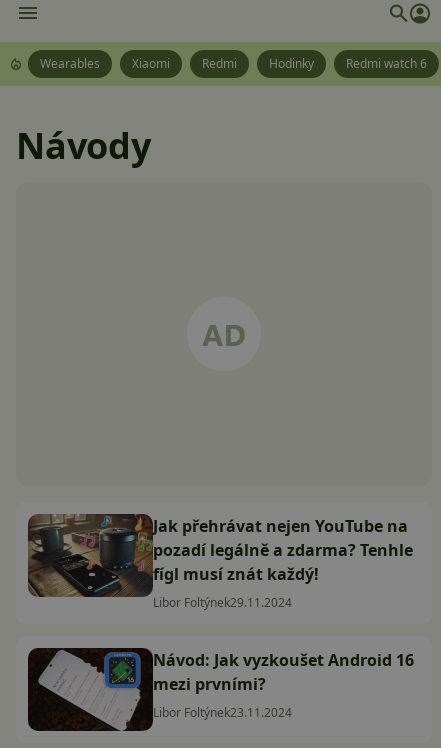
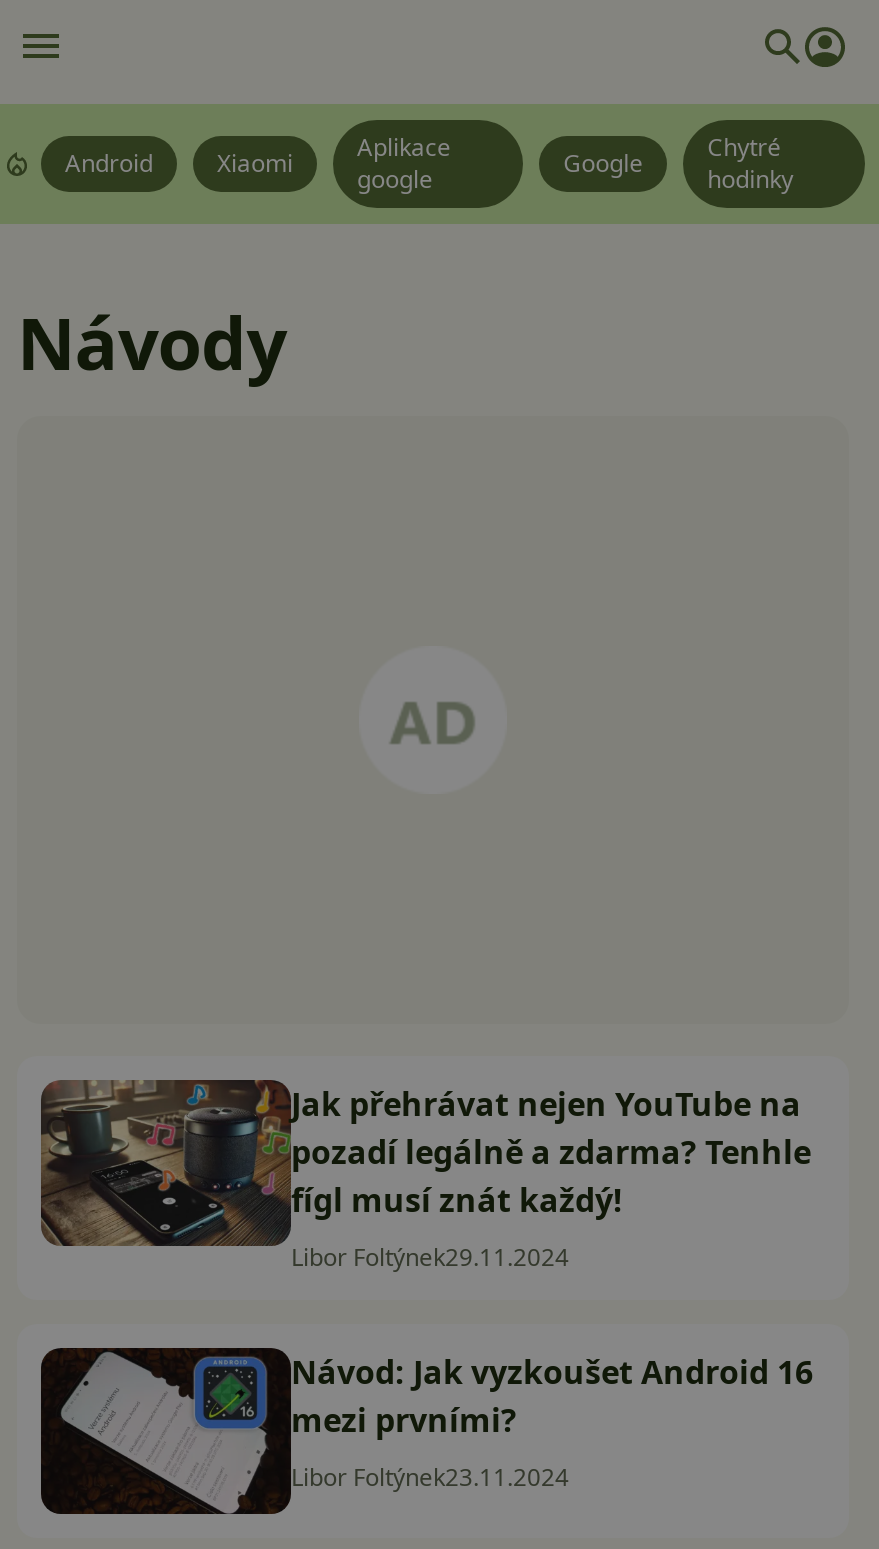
- Wearables
+ Android

- Redmi
- Hodinky
- Redmi watch 6
+ Aplikace
+ google
+ Google
+ Chytré
+ hodinky
